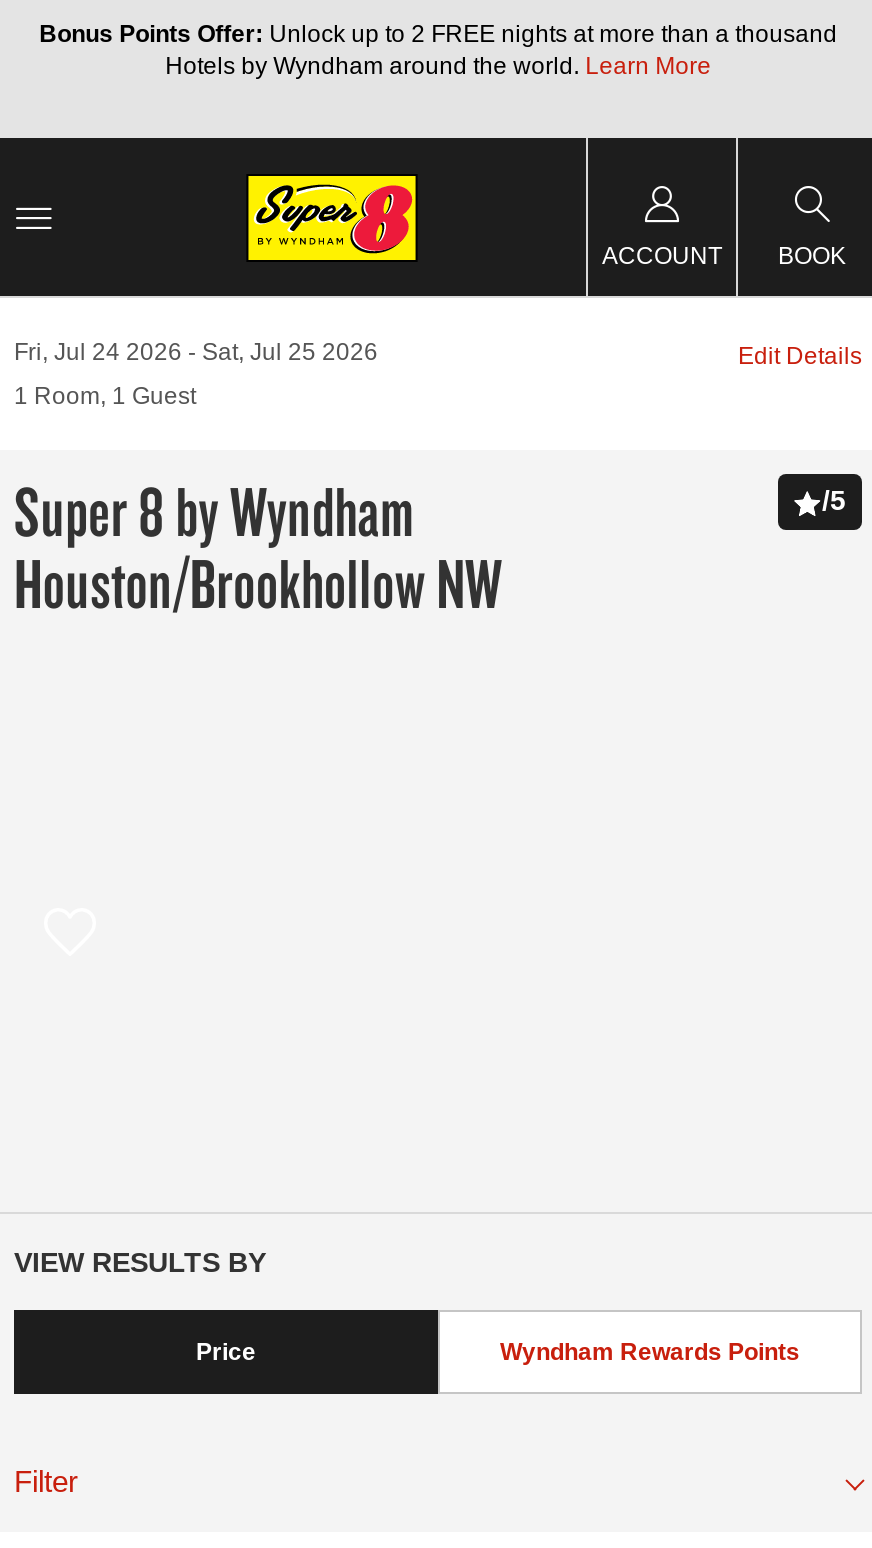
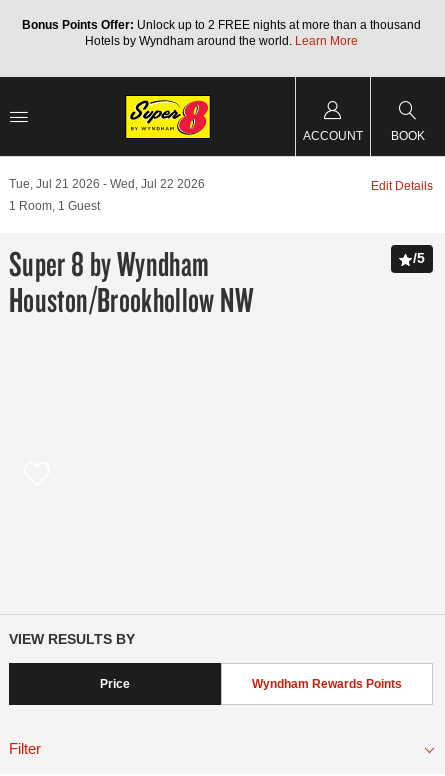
- Fri, Jul 24 2026
+ Tue, Jul 21 2026

- Sat, Jul 25 2026
+ Wed, Jul 22 2026
